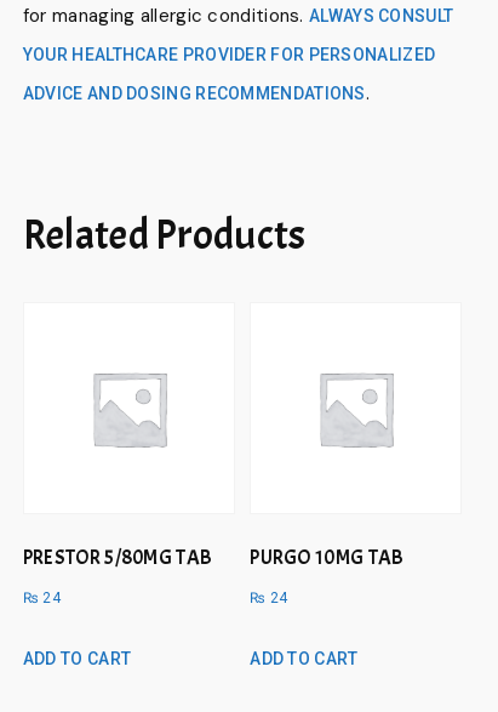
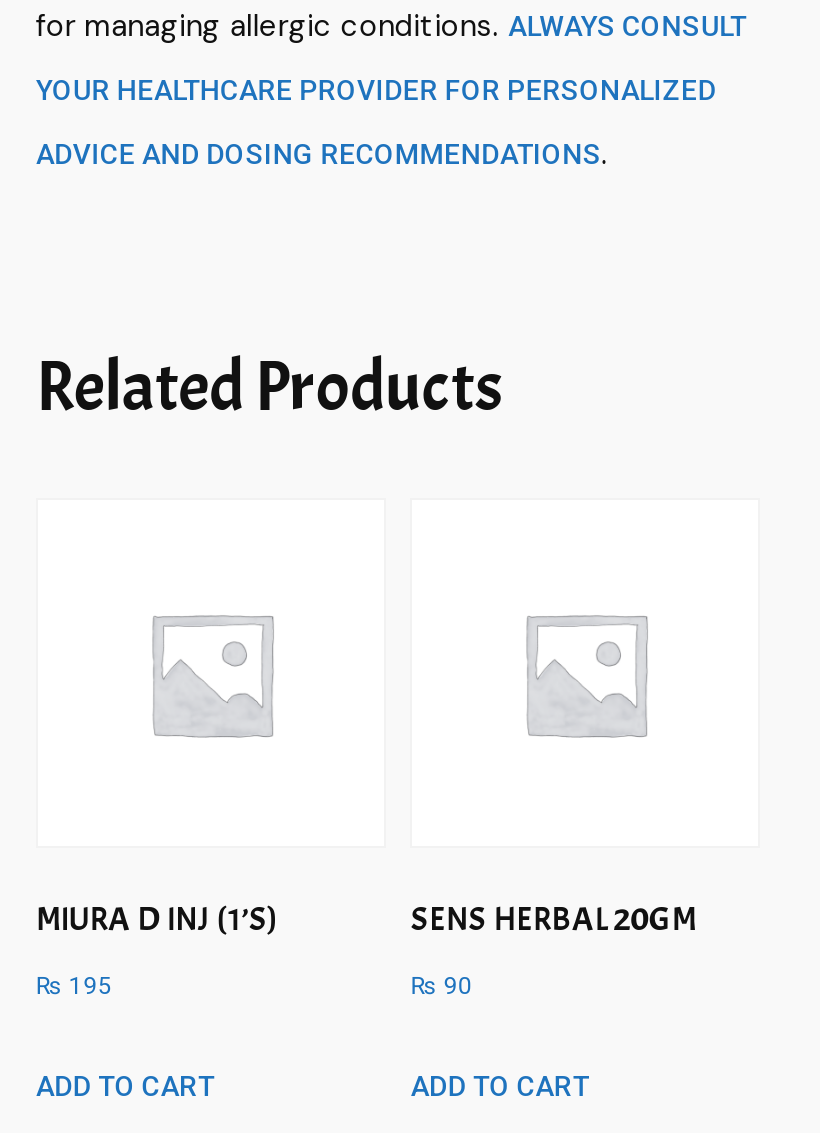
- PRESTOR 5/80MG TAB
+ MIURA D INJ (1’S)

- PURGO 10MG TAB
+ SENS HERBAL 20GM

- ₨ 24
+ ₨ 195

- ₨ 24
+ ₨ 90
